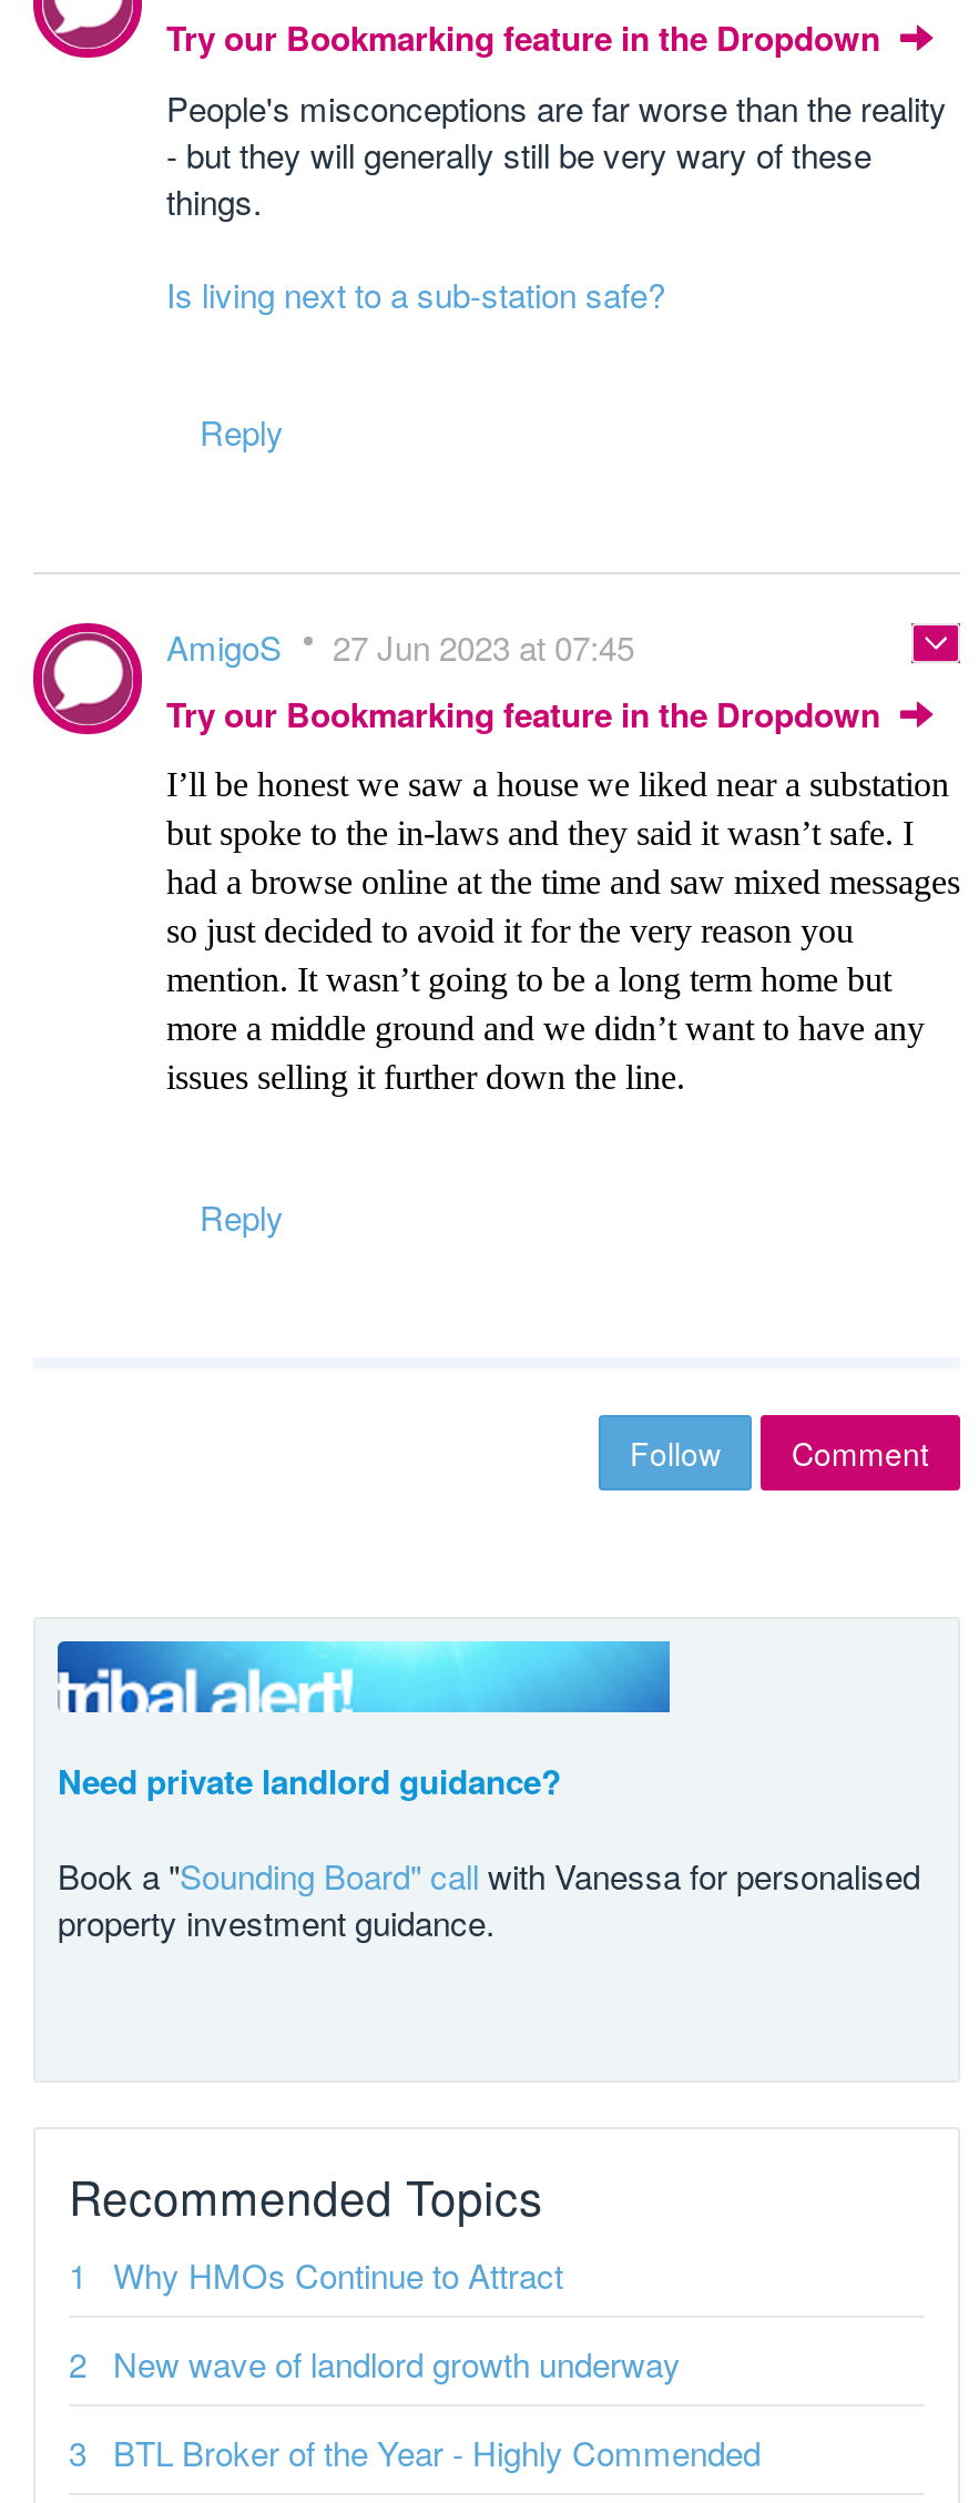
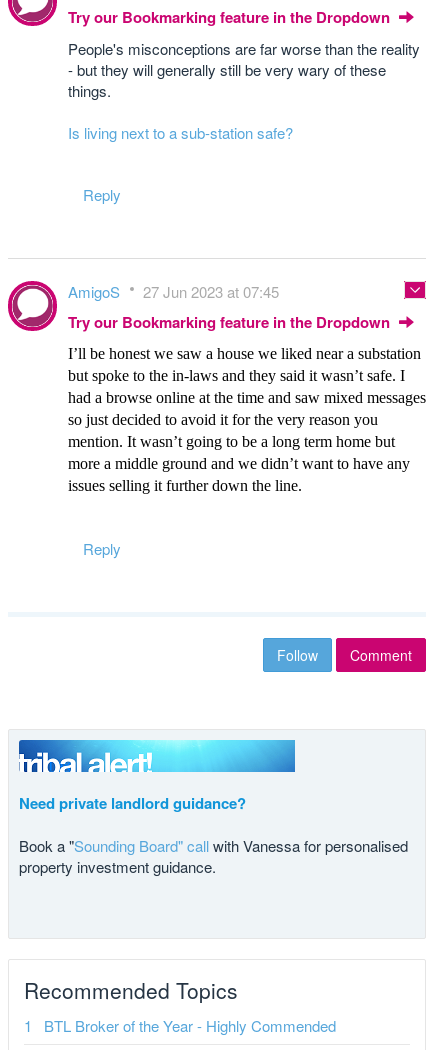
- Why HMOs Continue to Attract
- New wave of landlord growth underway
